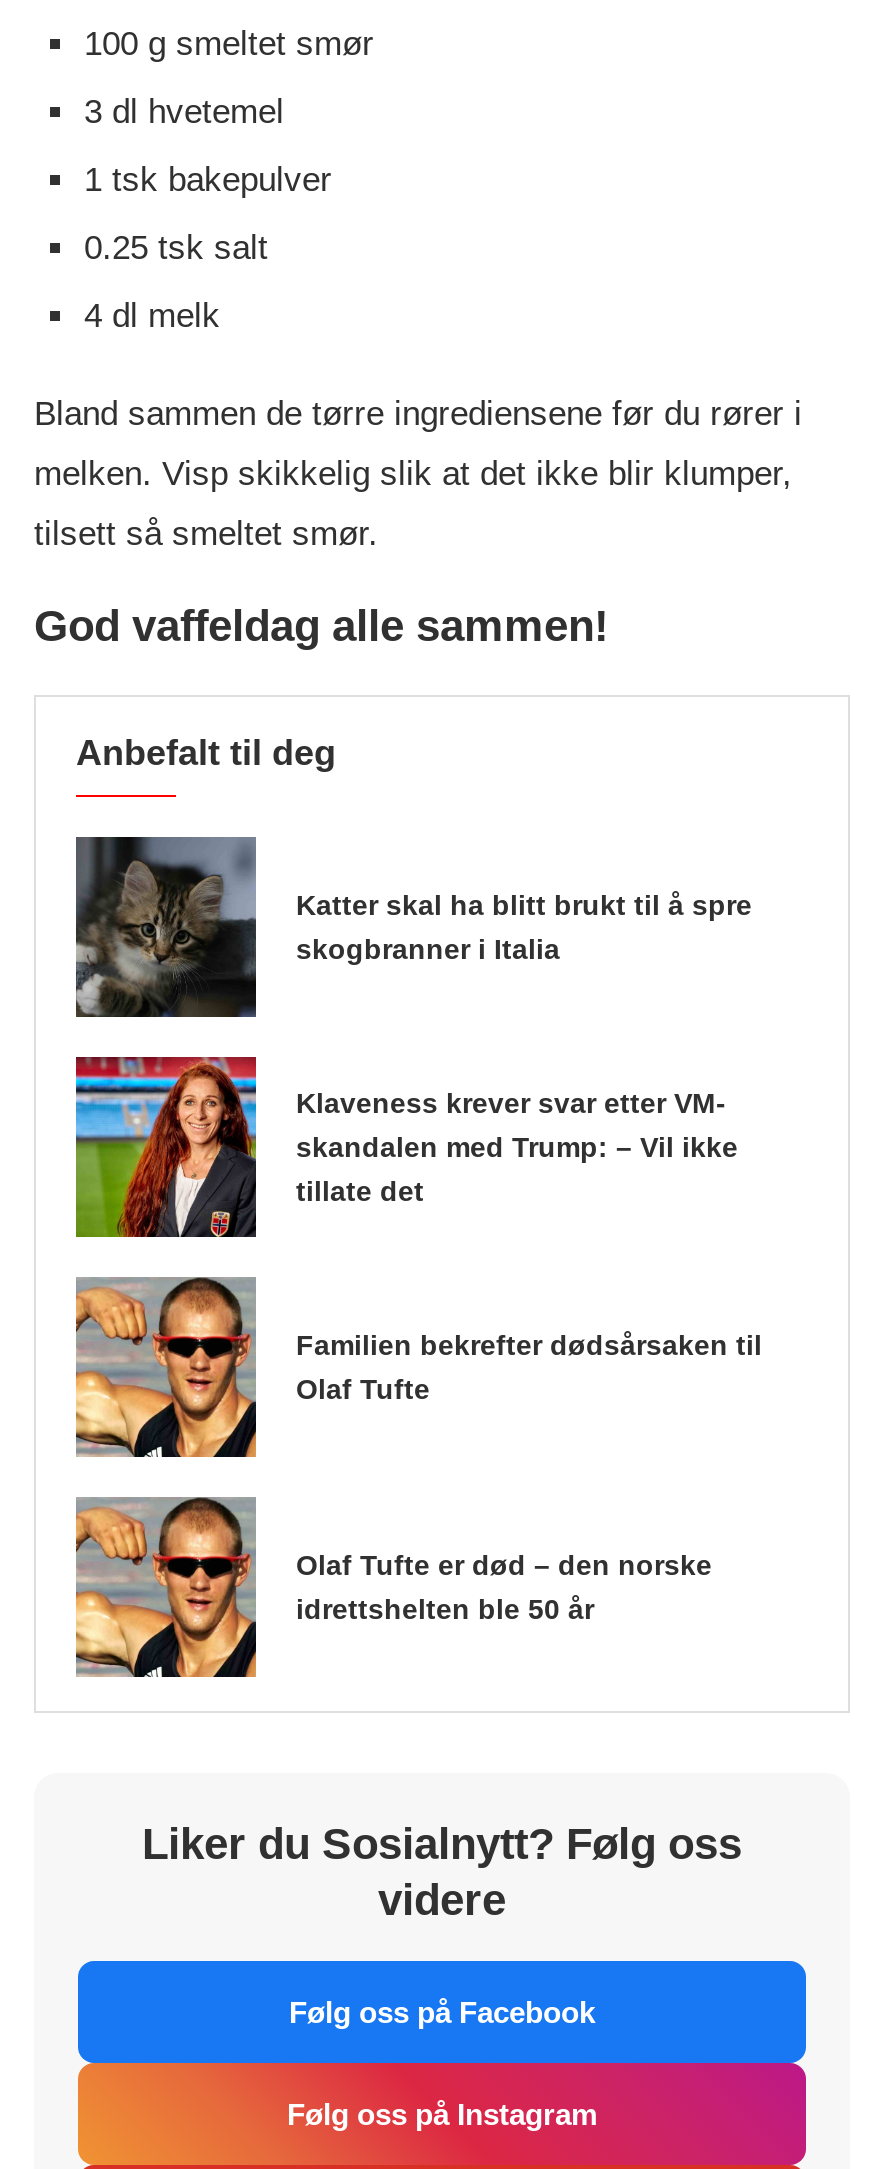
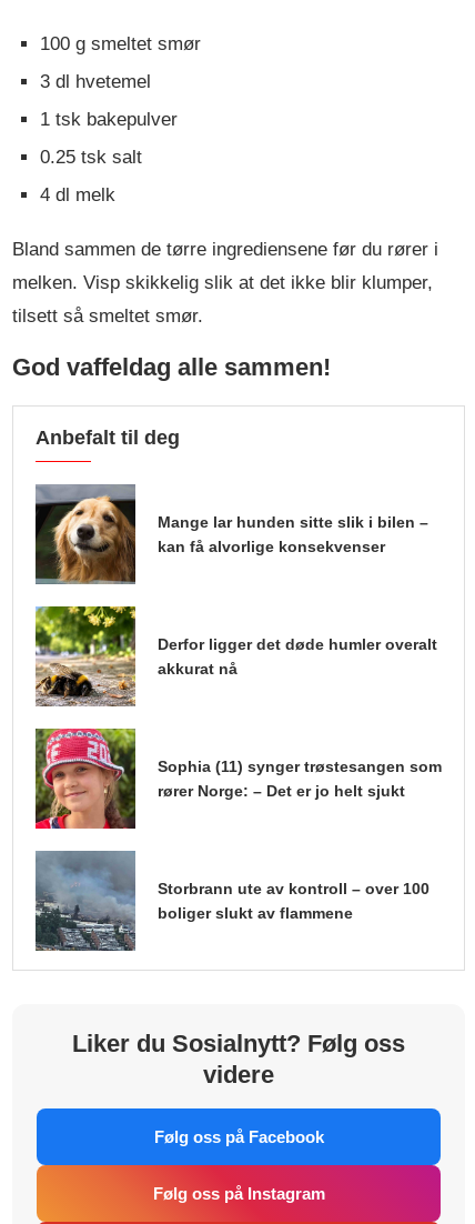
- [image]
- Katter skal ha blitt brukt til å spre
- skogbranner i Italia
+ [image]
+ Mange lar hunden sitte slik i bilen –
+ kan få alvorlige konsekvenser

- [image]
- Klaveness krever svar etter VM-
- skandalen med Trump: – Vil ikke
- tillate det
+ [image]
+ Derfor ligger det døde humler overalt
+ akkurat nå

- [image]
- Familien bekrefter dødsårsaken til
- Olaf Tufte
+ [image]
+ Sophia (11) synger trøstesangen som
+ rører Norge: – Det er jo helt sjukt

- [image]
- Olaf Tufte er død – den norske
- idrettshelten ble 50 år
+ [image]
+ Storbrann ute av kontroll – over 100
+ boliger slukt av flammene
